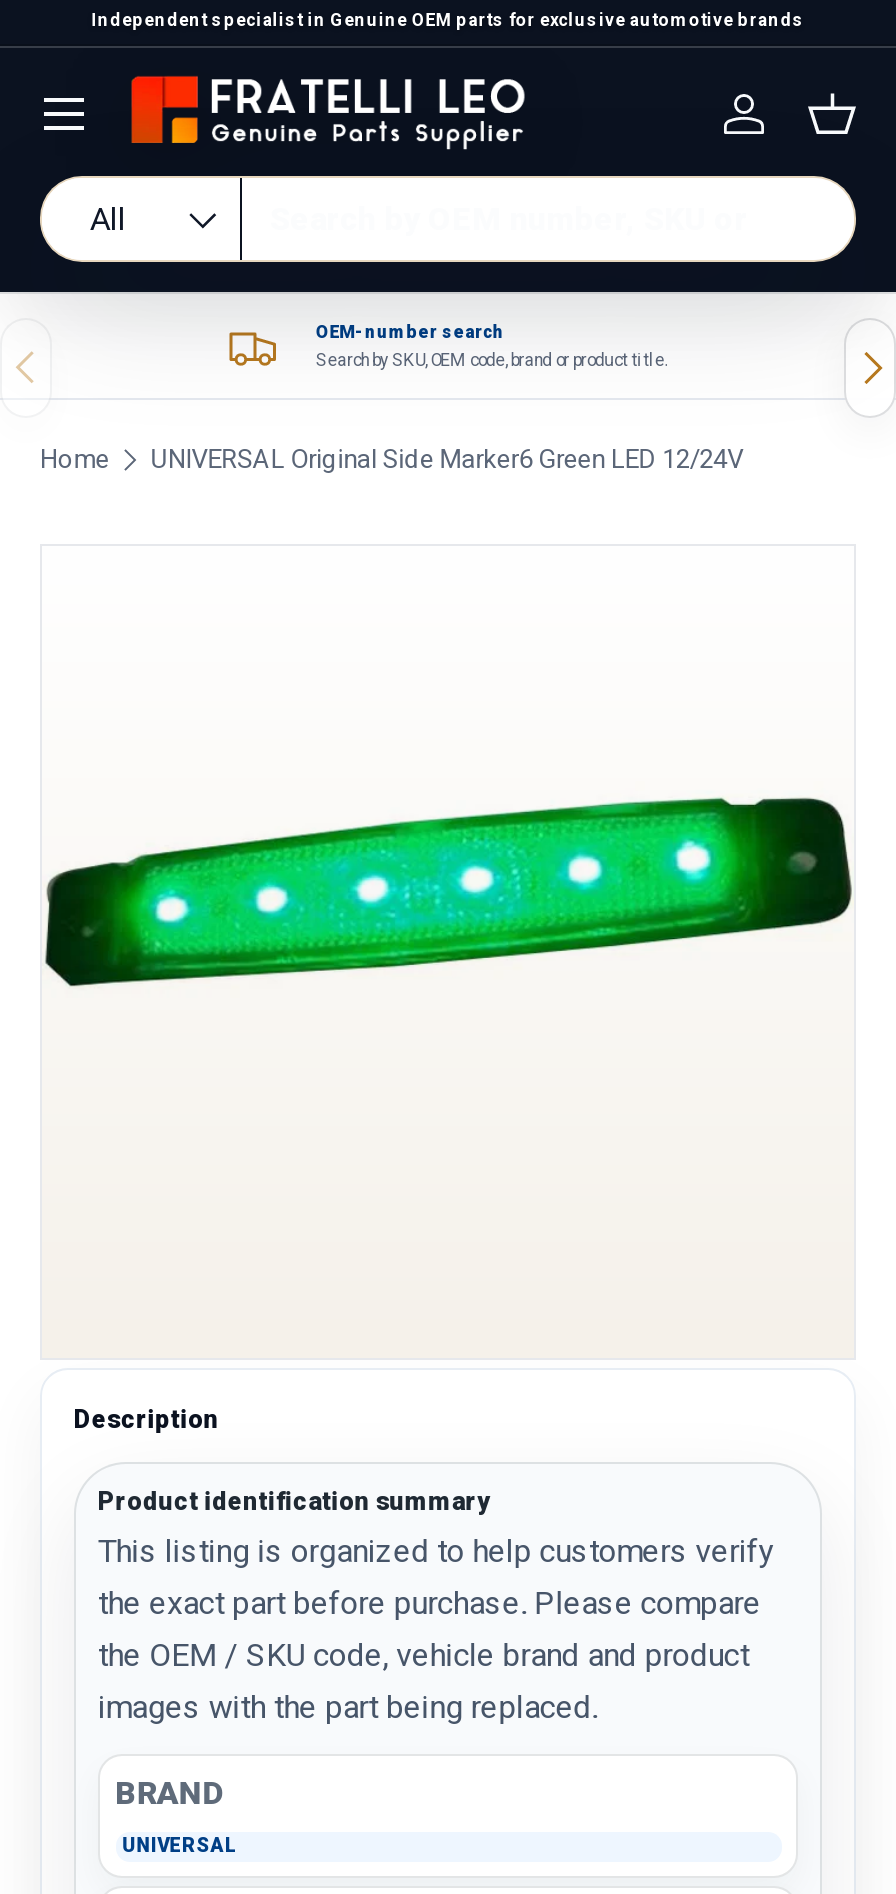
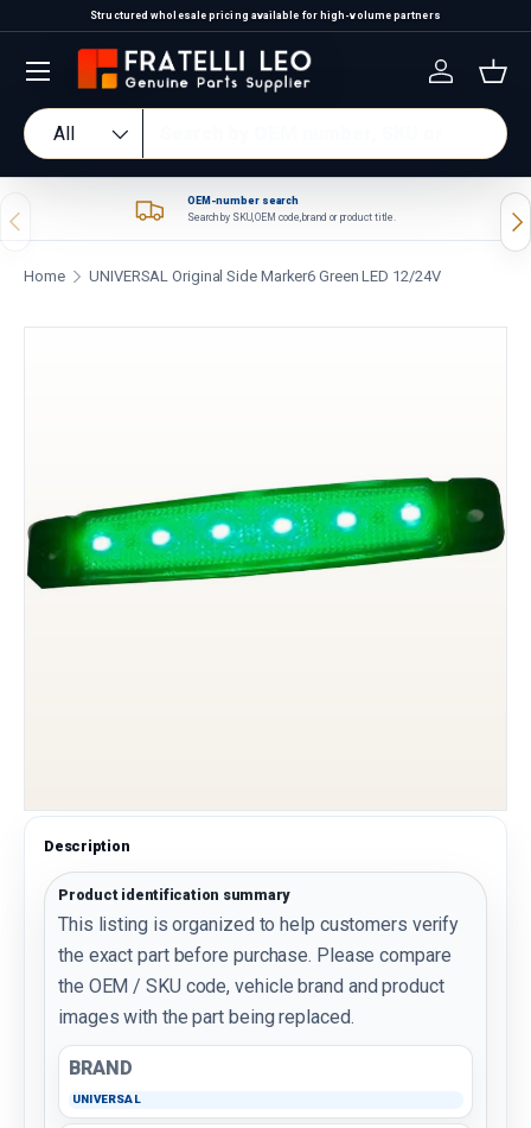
- Independent specialist in Genuine OEM parts for exclusive automotive brands
+ Structured wholesale pricing available for high-volume partners
